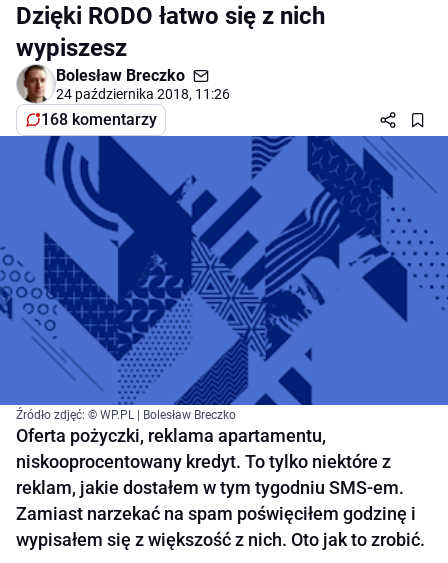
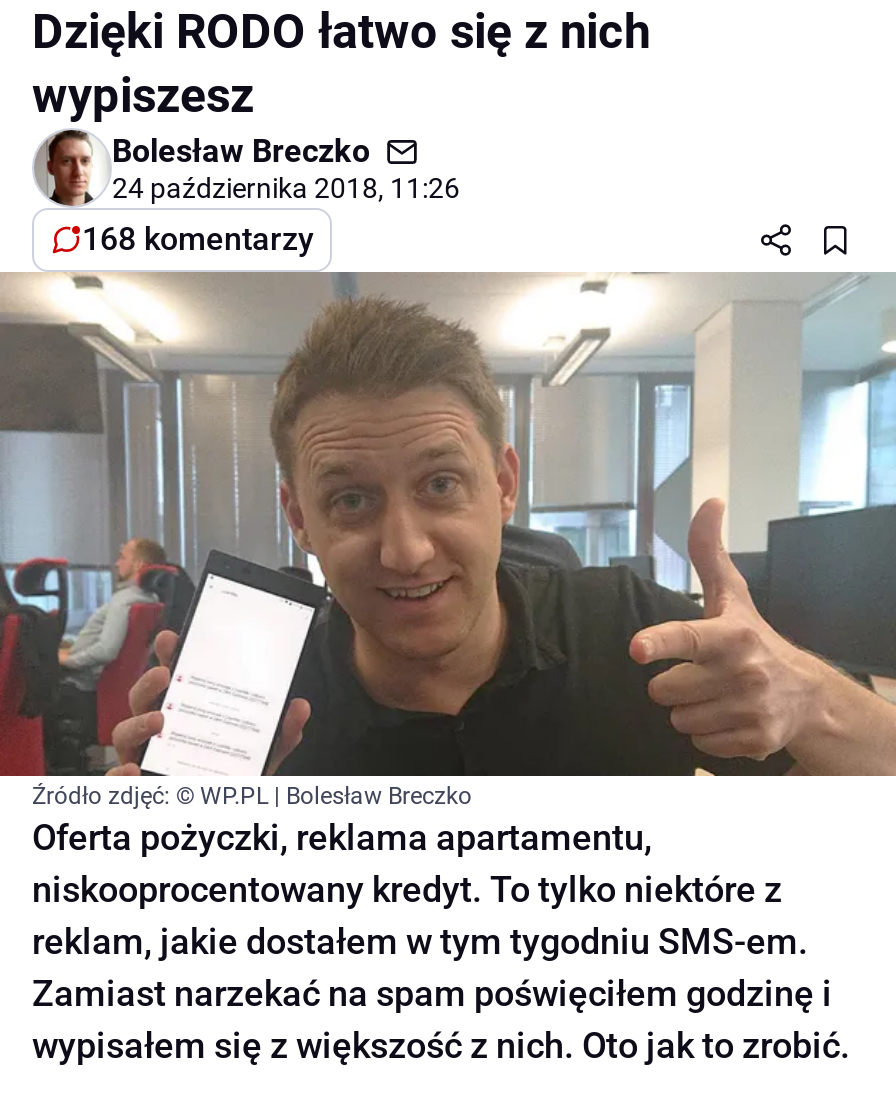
- [image]
+ [image]
